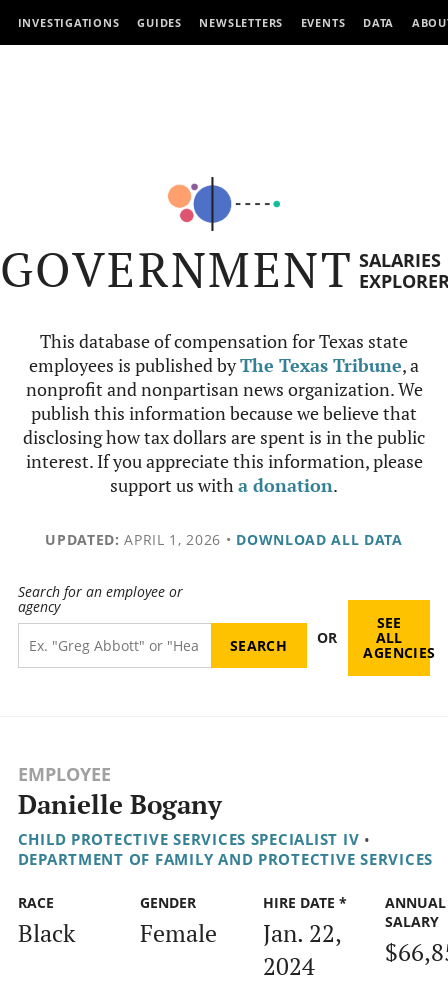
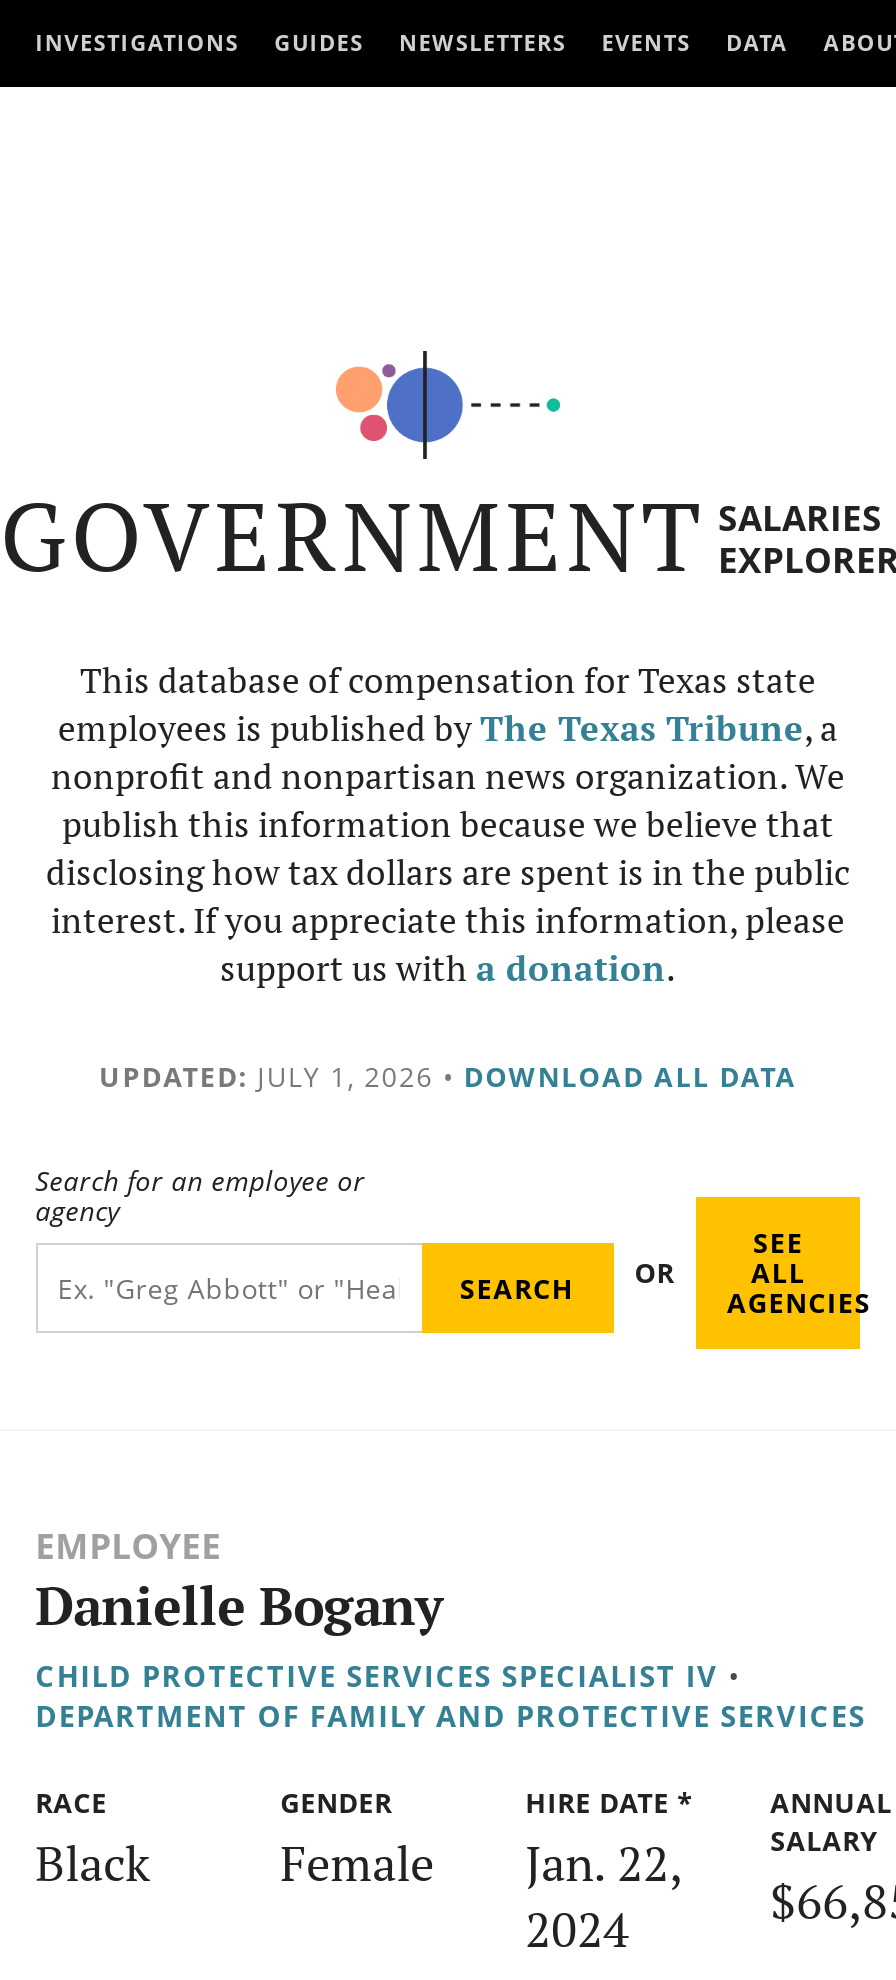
- UPDATED: APRIL 1, 2026 • DOWNLOAD ALL DATA
+ UPDATED: JULY 1, 2026 • DOWNLOAD ALL DATA
